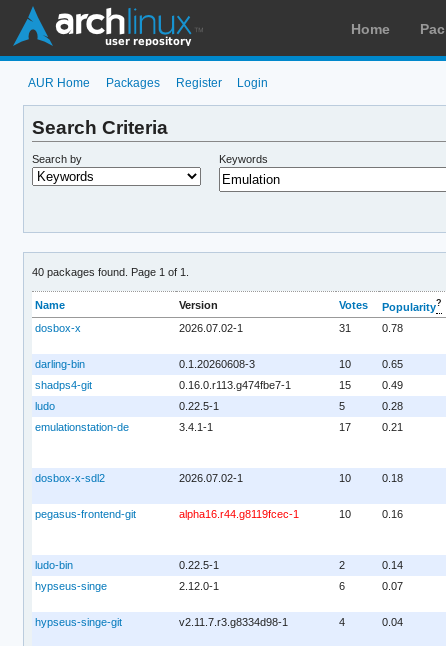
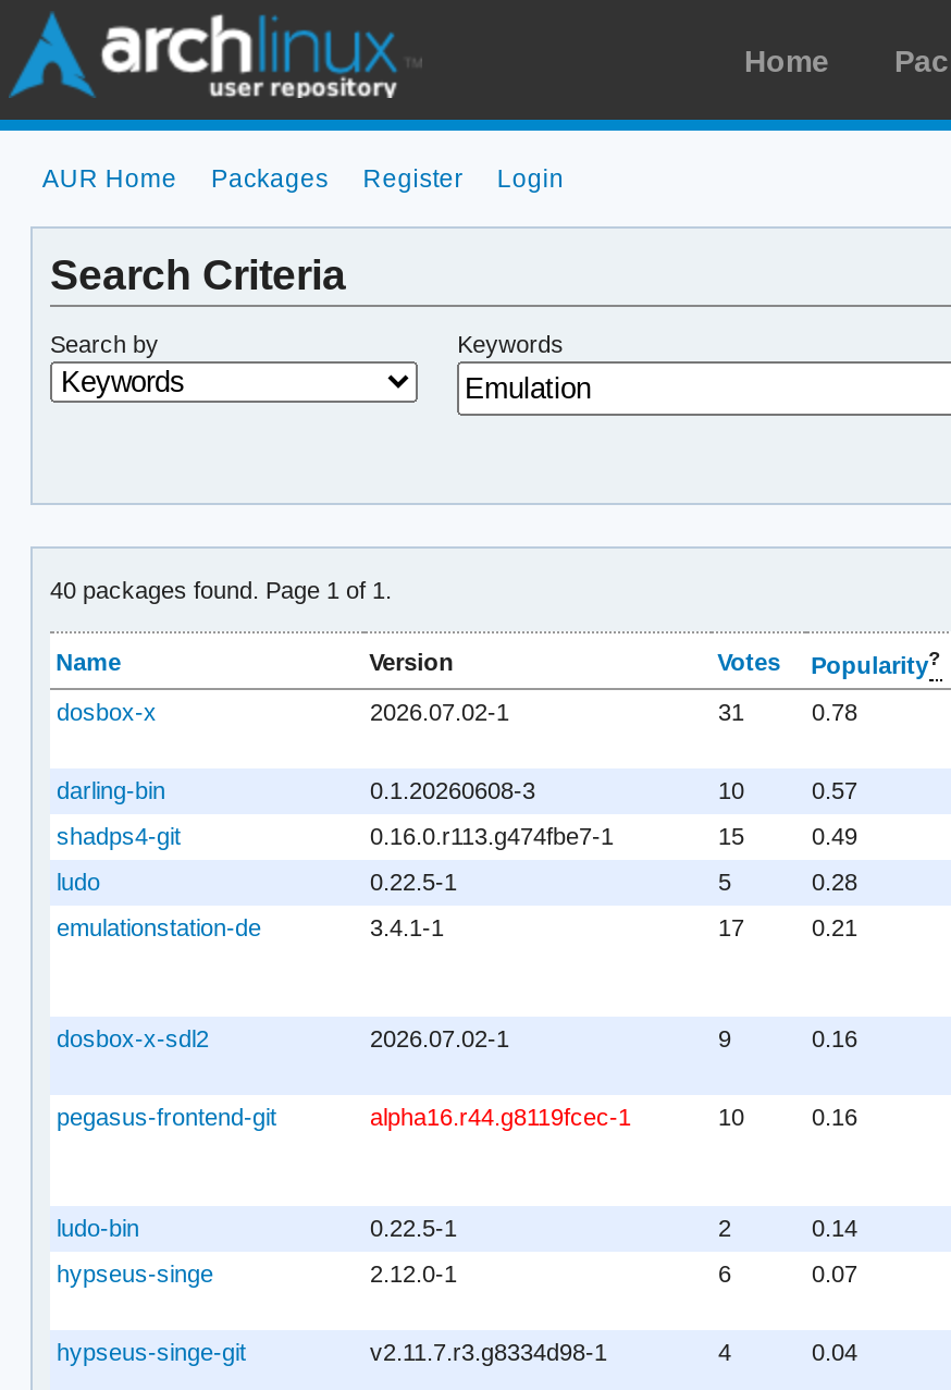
- 0.65
+ 0.57

- 10
+ 9

- 0.18
+ 0.16
